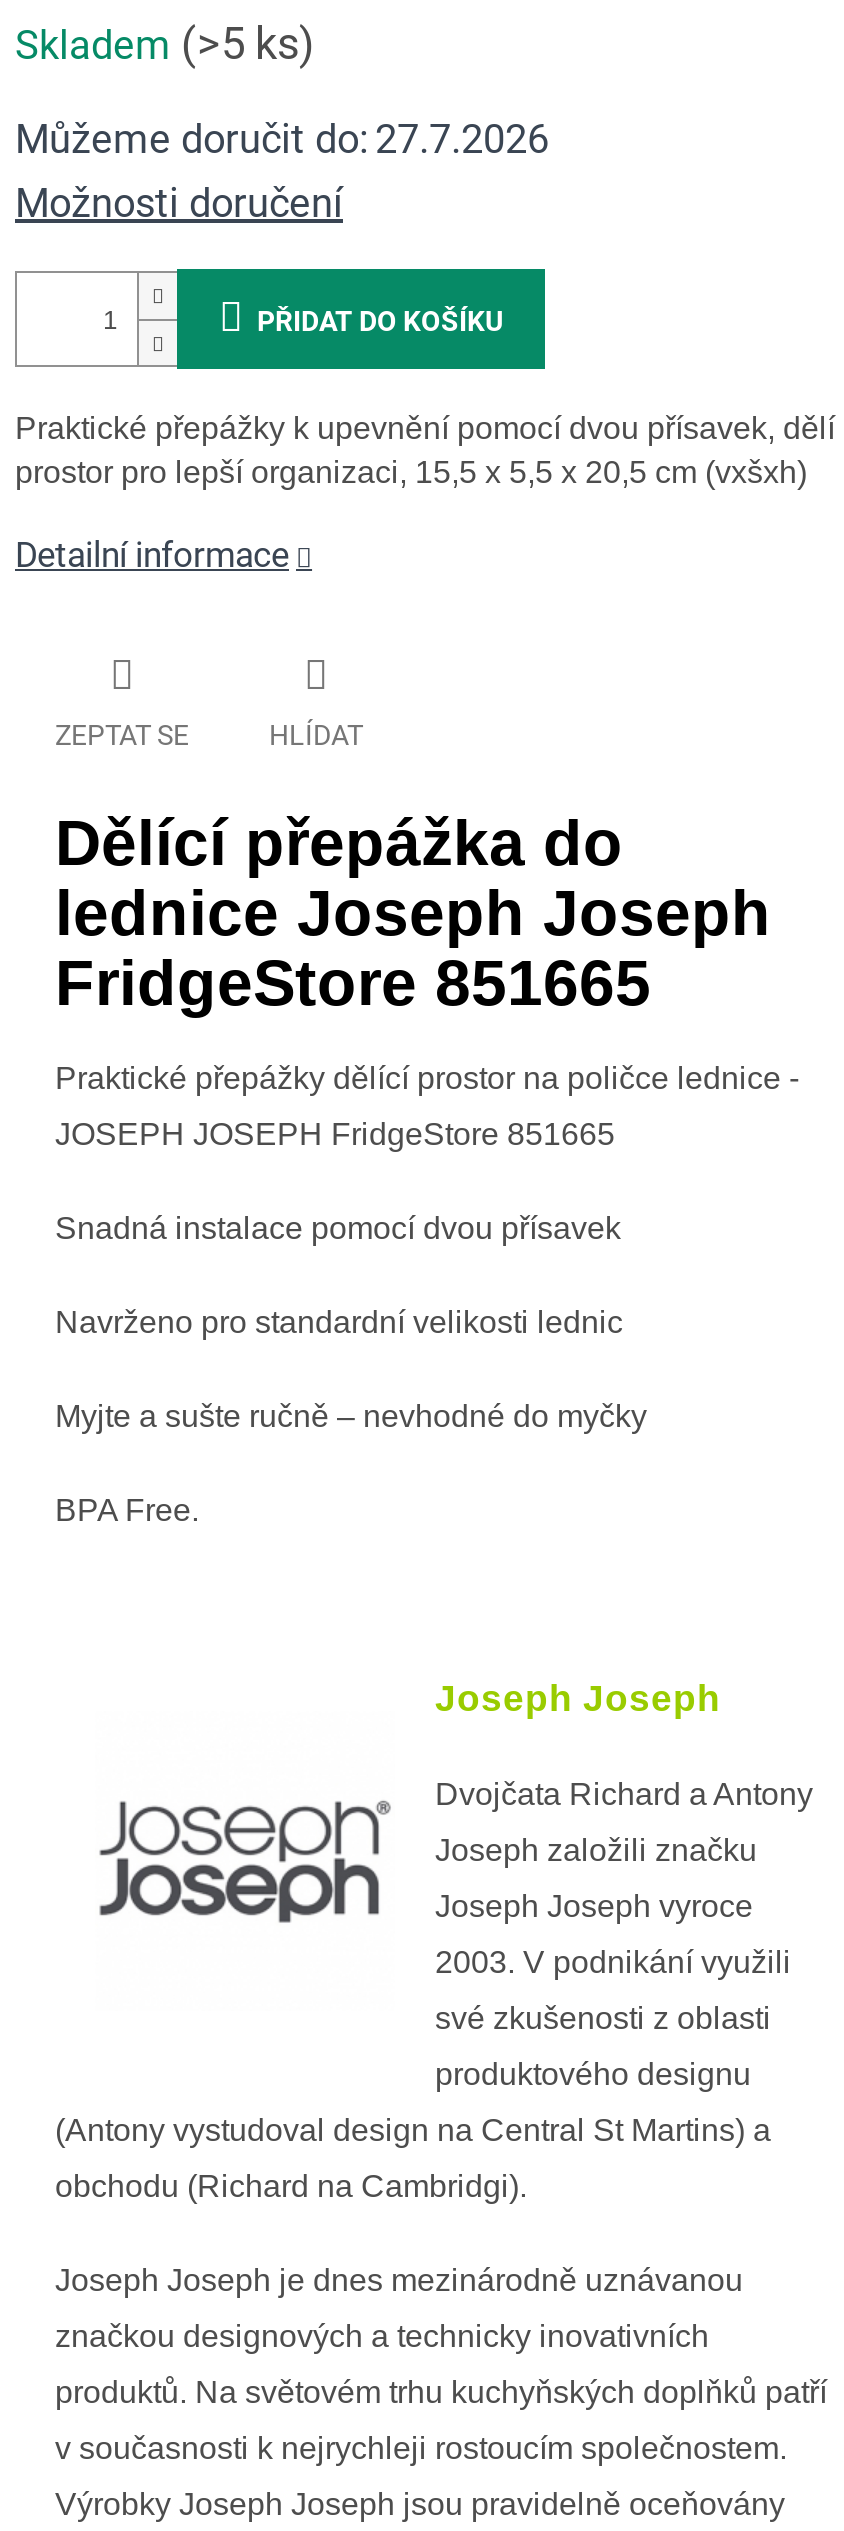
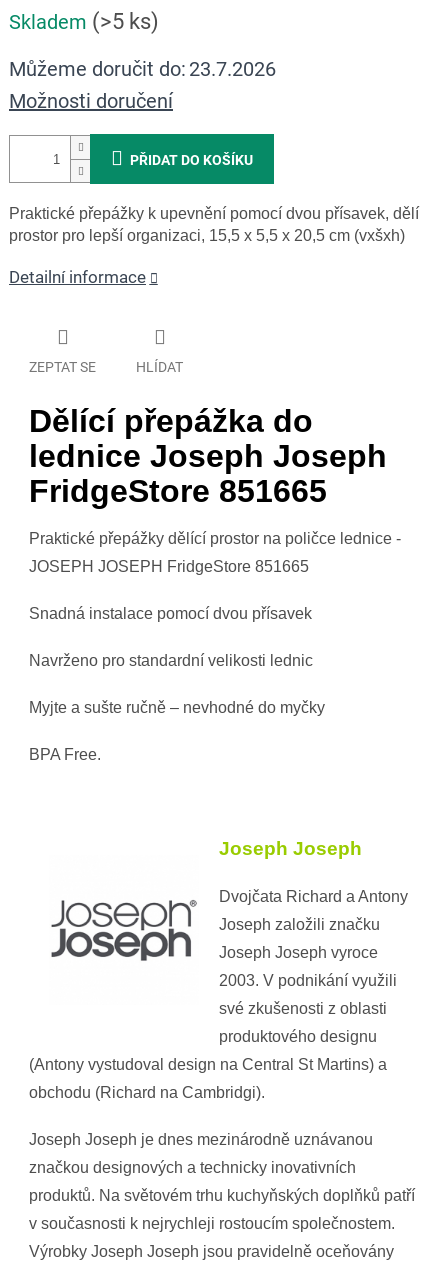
- Můžeme doručit do: 27.7.2026
+ Můžeme doručit do: 23.7.2026
